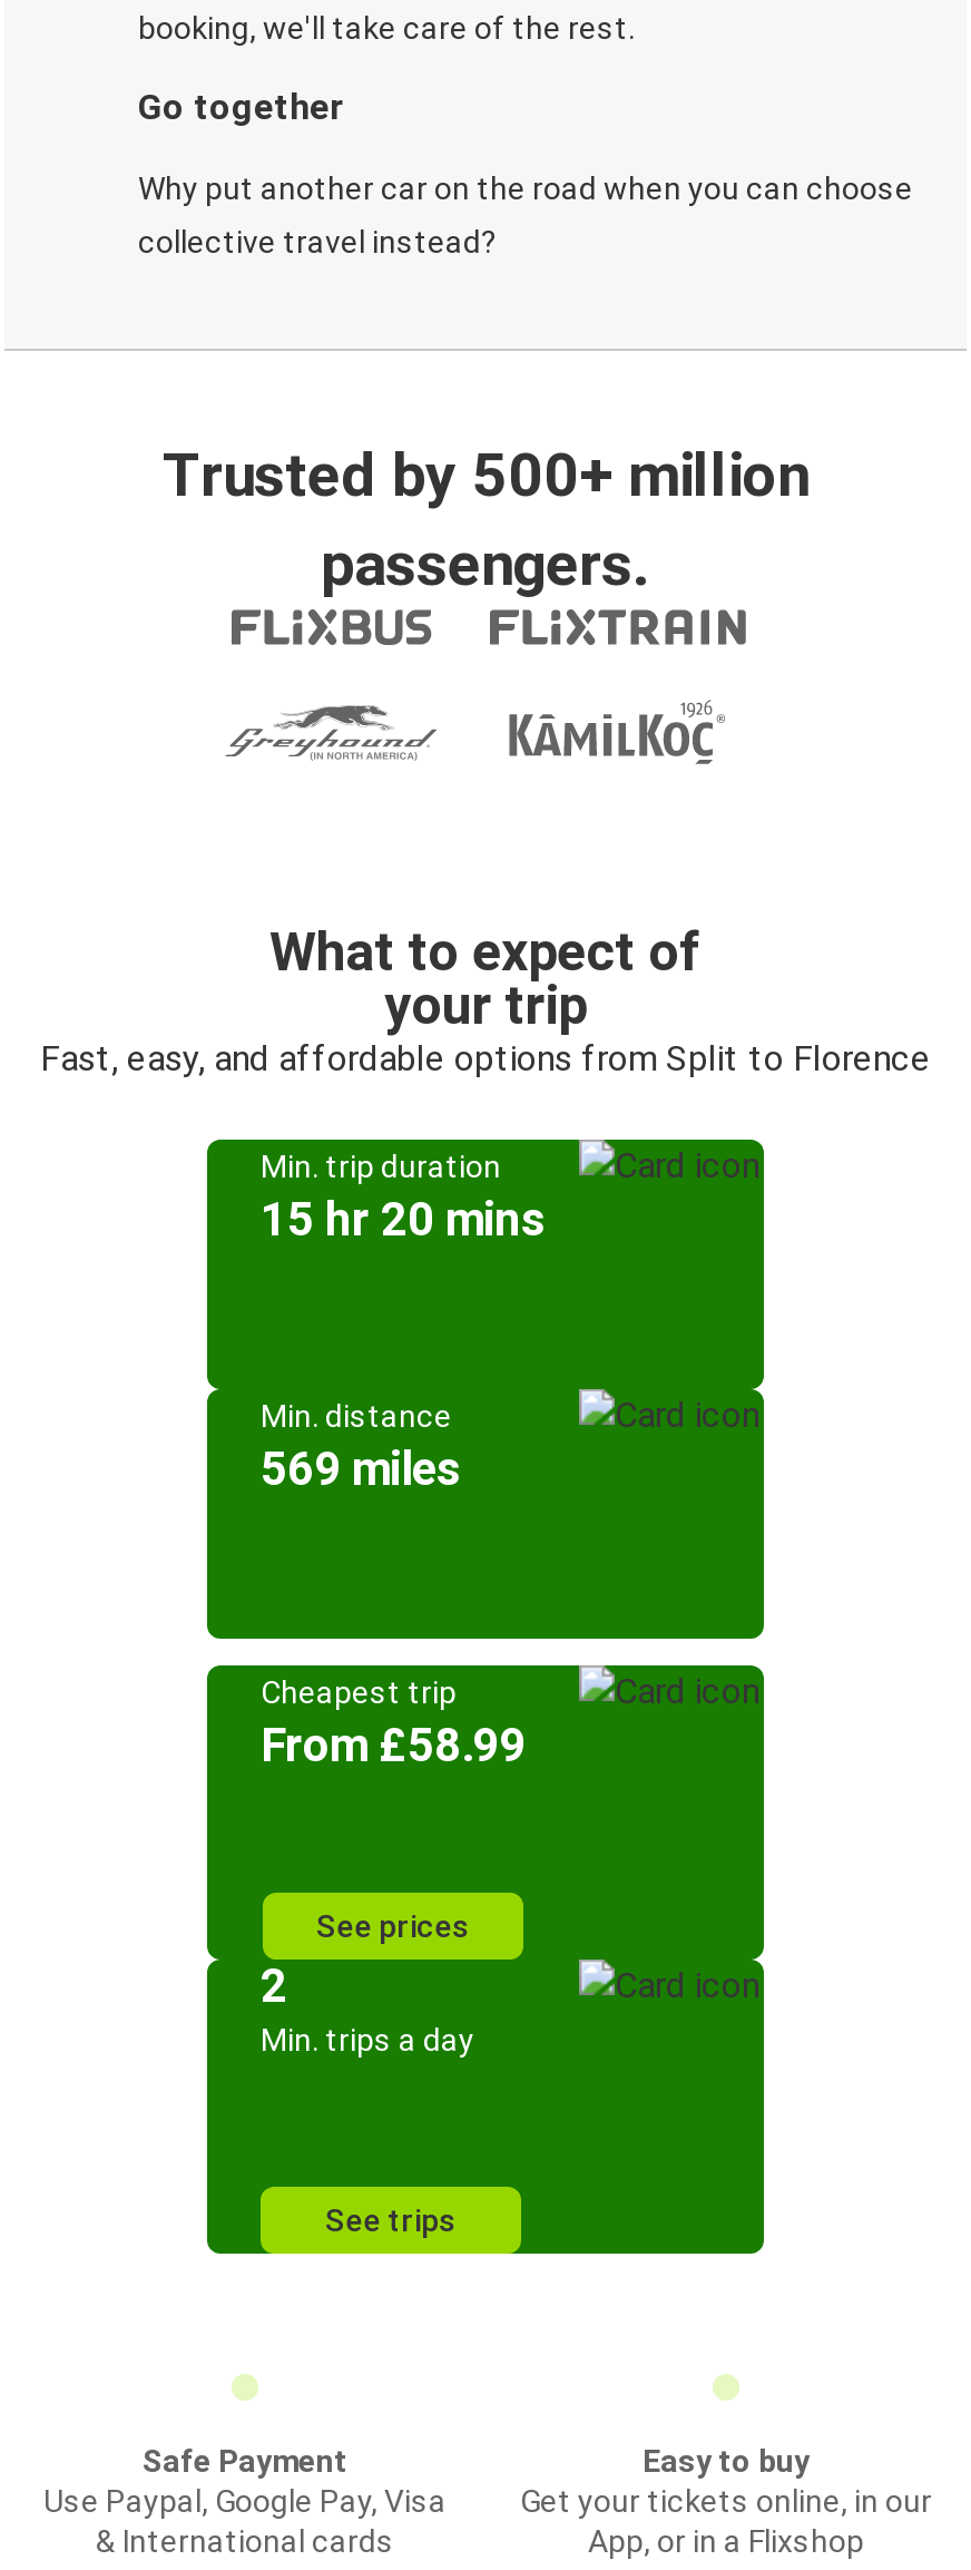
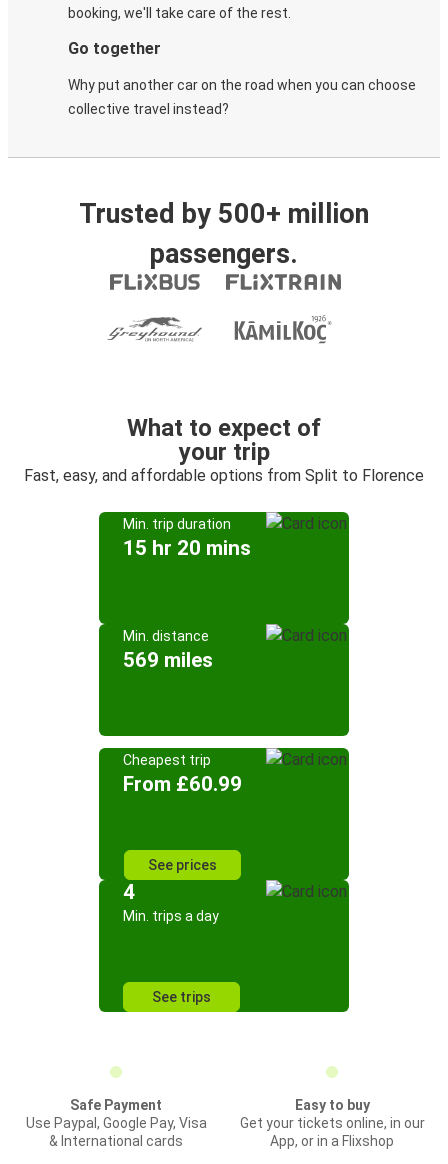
- From £58.99
+ From £60.99

- 2
+ 4
